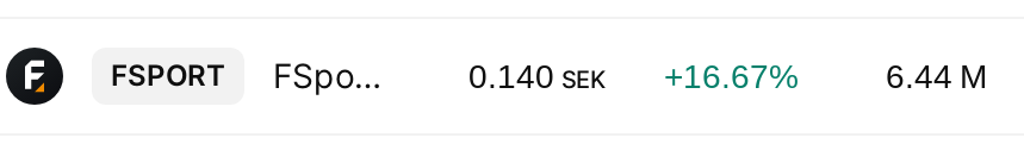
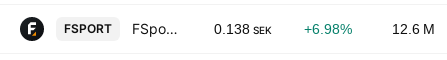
- 0.140 SEK
+ 0.138 SEK

- +16.67%
+ +6.98%

- 6.44 M
+ 12.6 M
